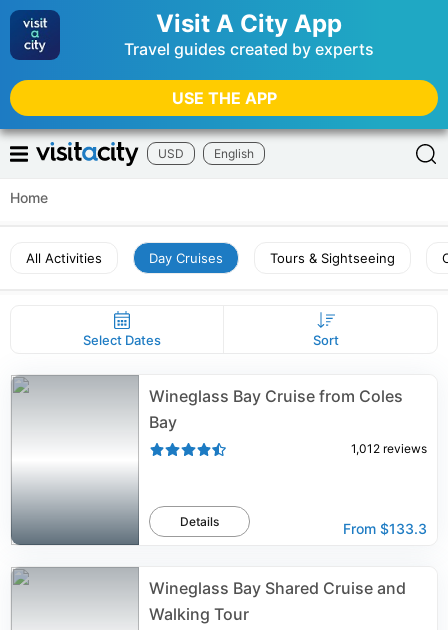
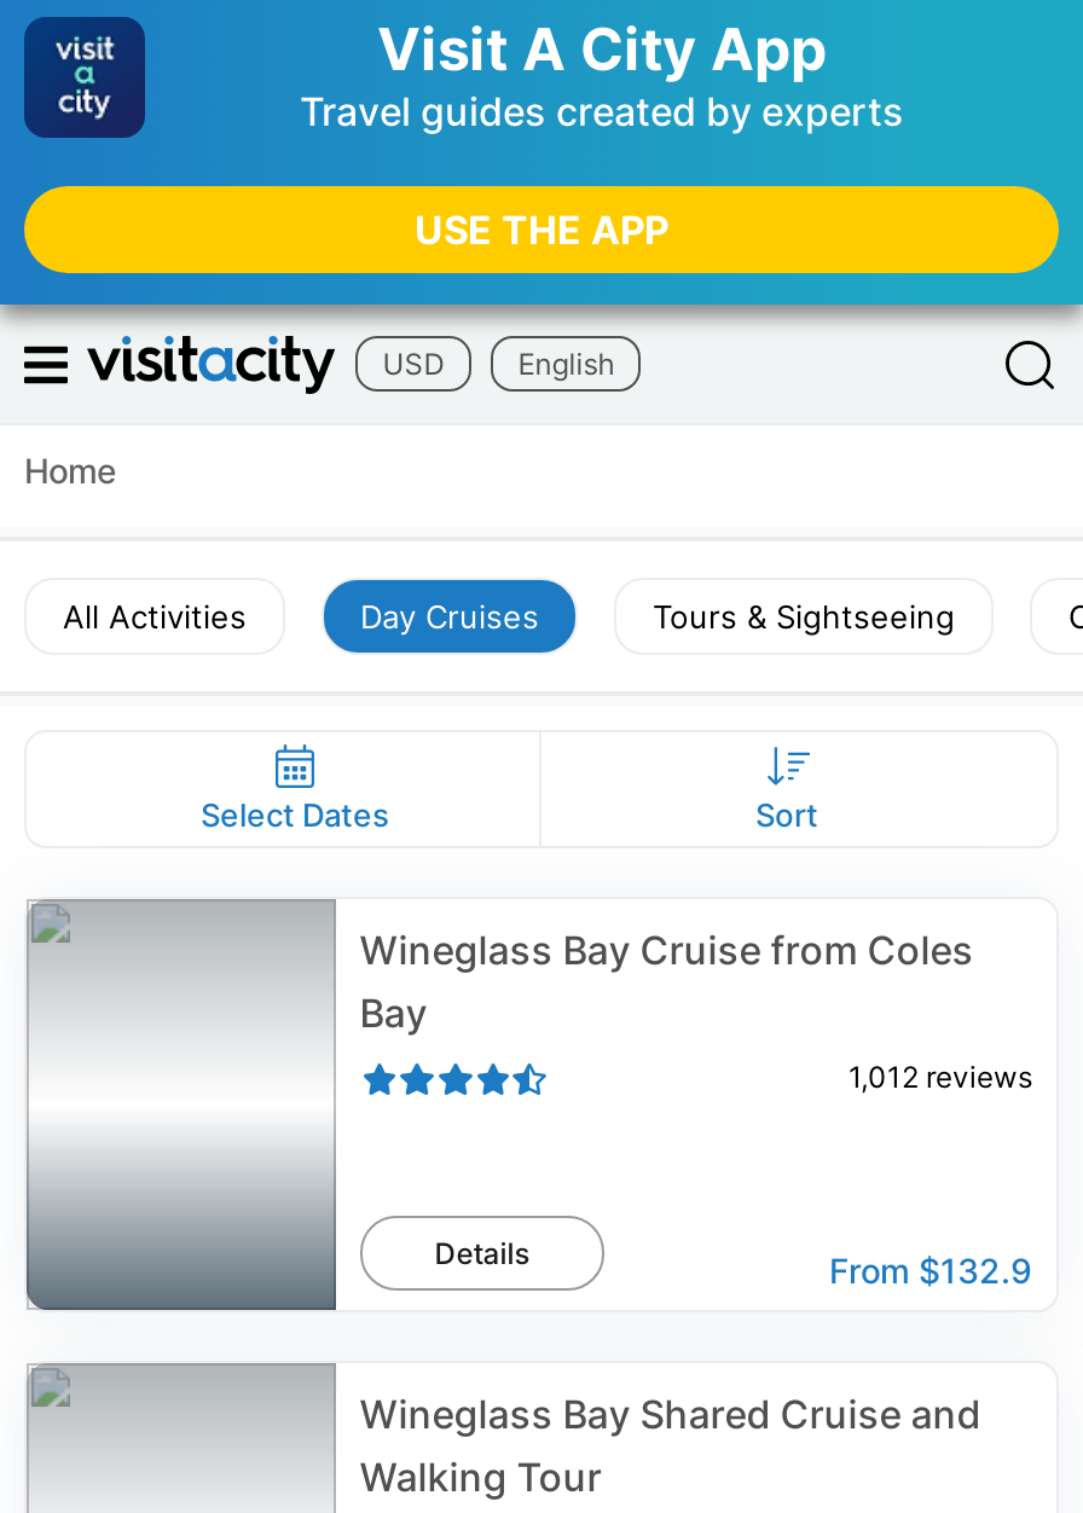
- From $133.3
+ From $132.9
